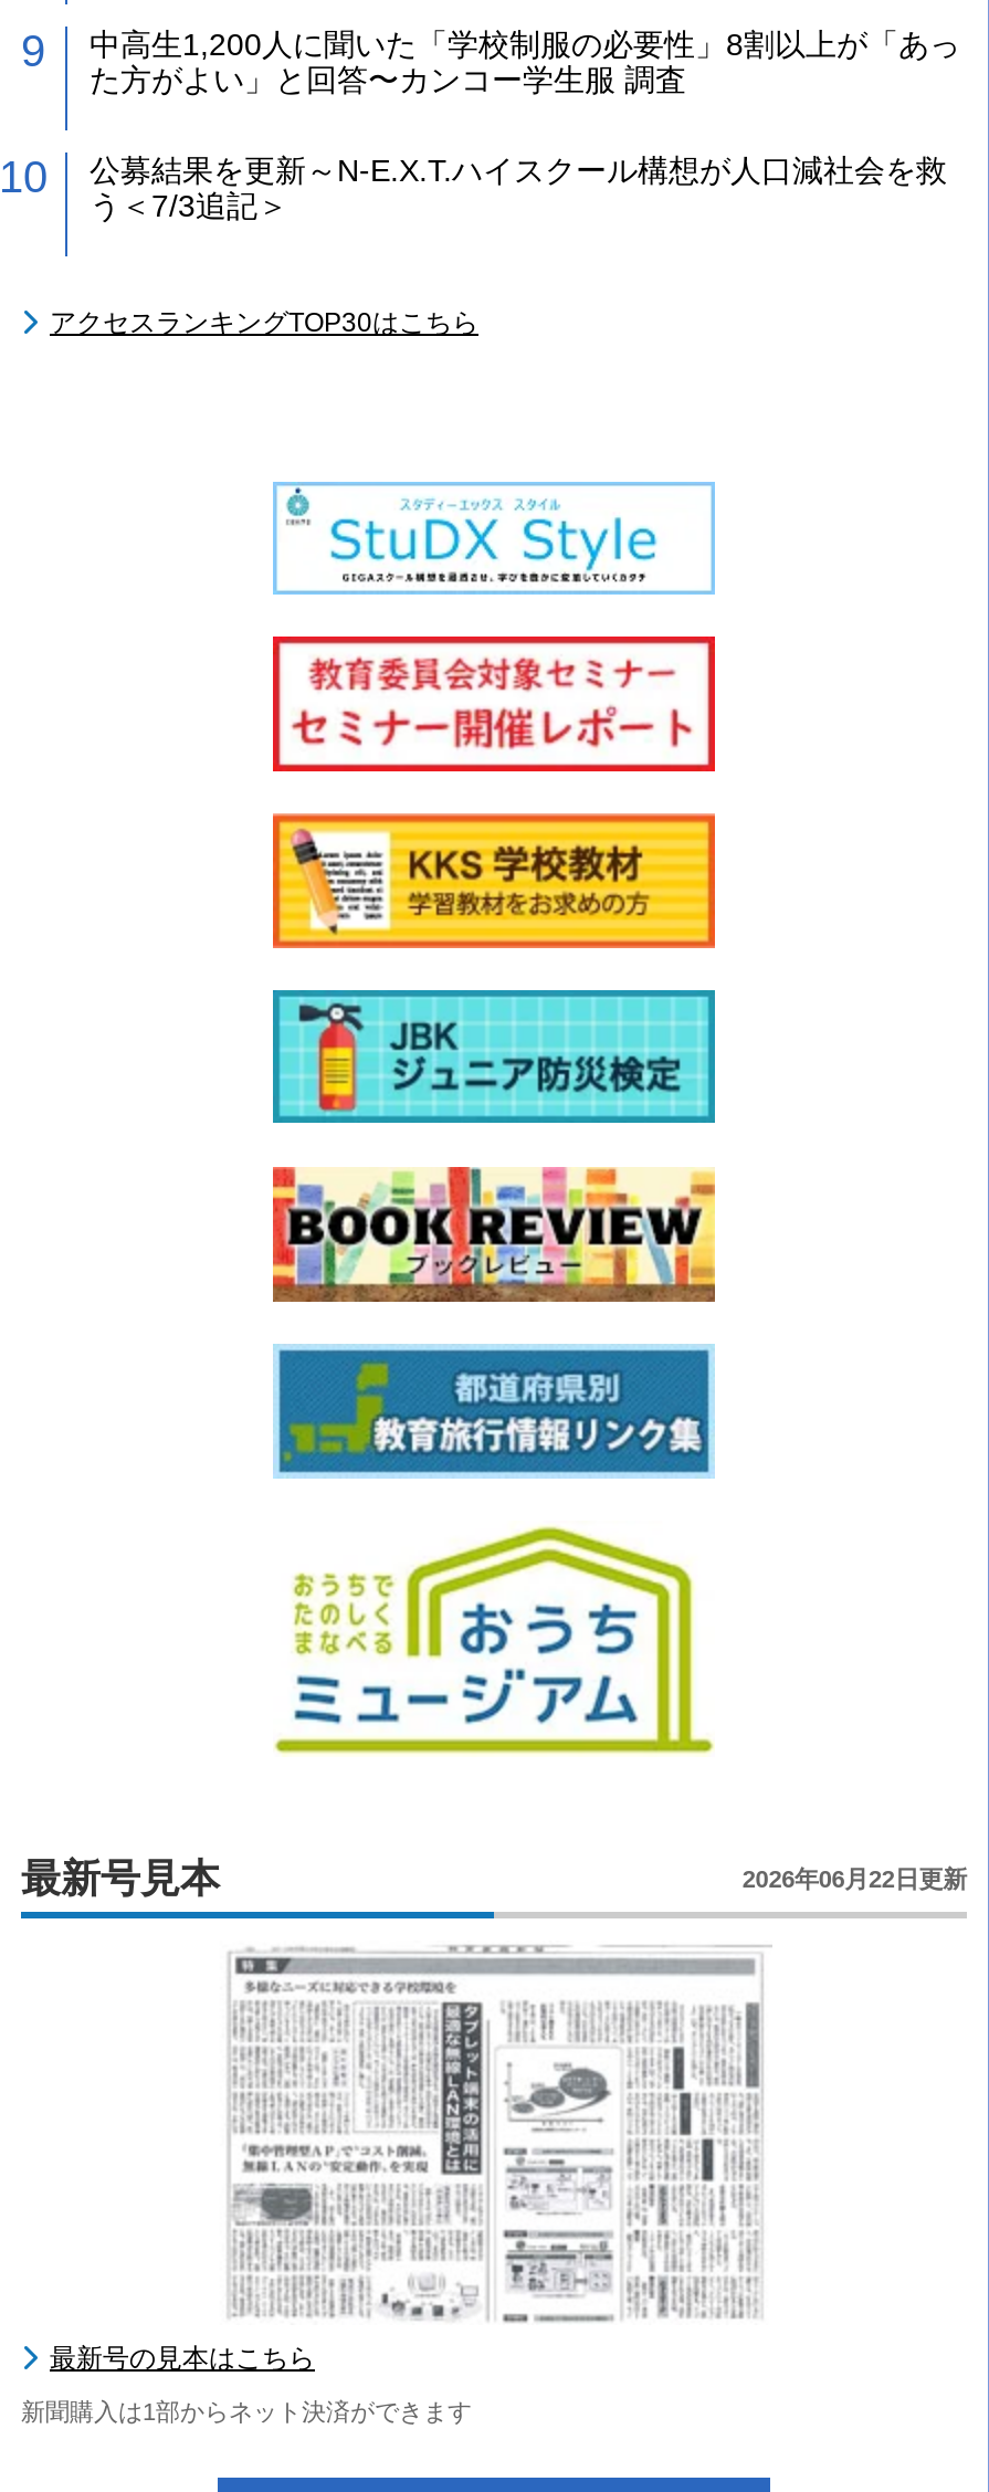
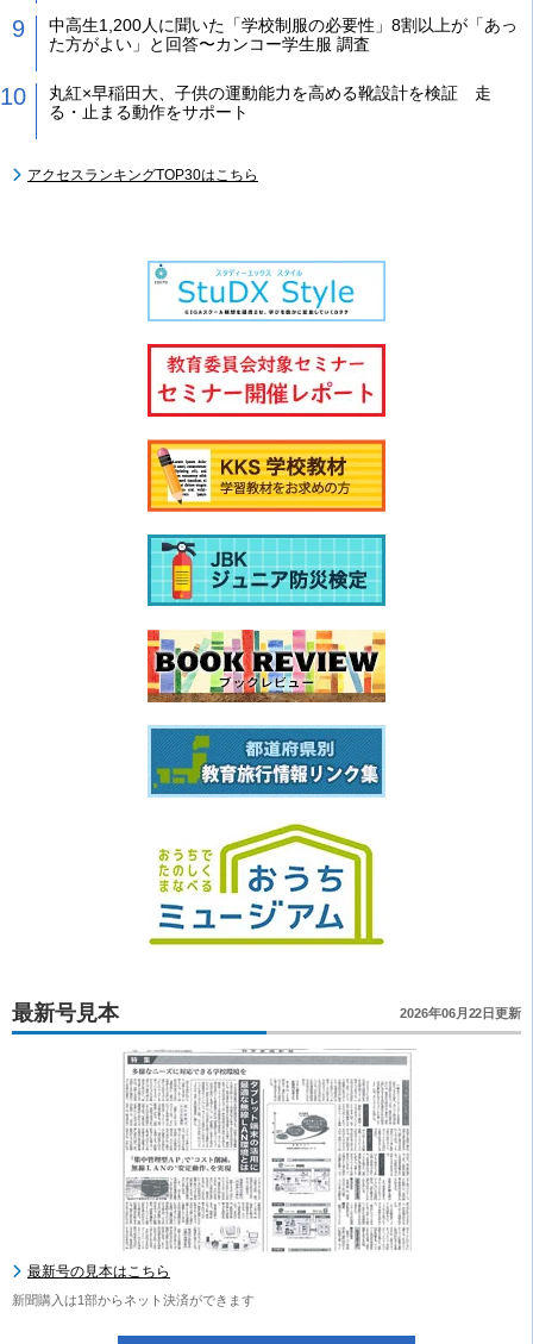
- 公募結果を更新～N-E.X.T.ハイスクール構想が人口減社会を救
- う＜7/3追記＞
+ 丸紅×早稲田大、子供の運動能力を高める靴設計を検証 走
+ る・止まる動作をサポート
